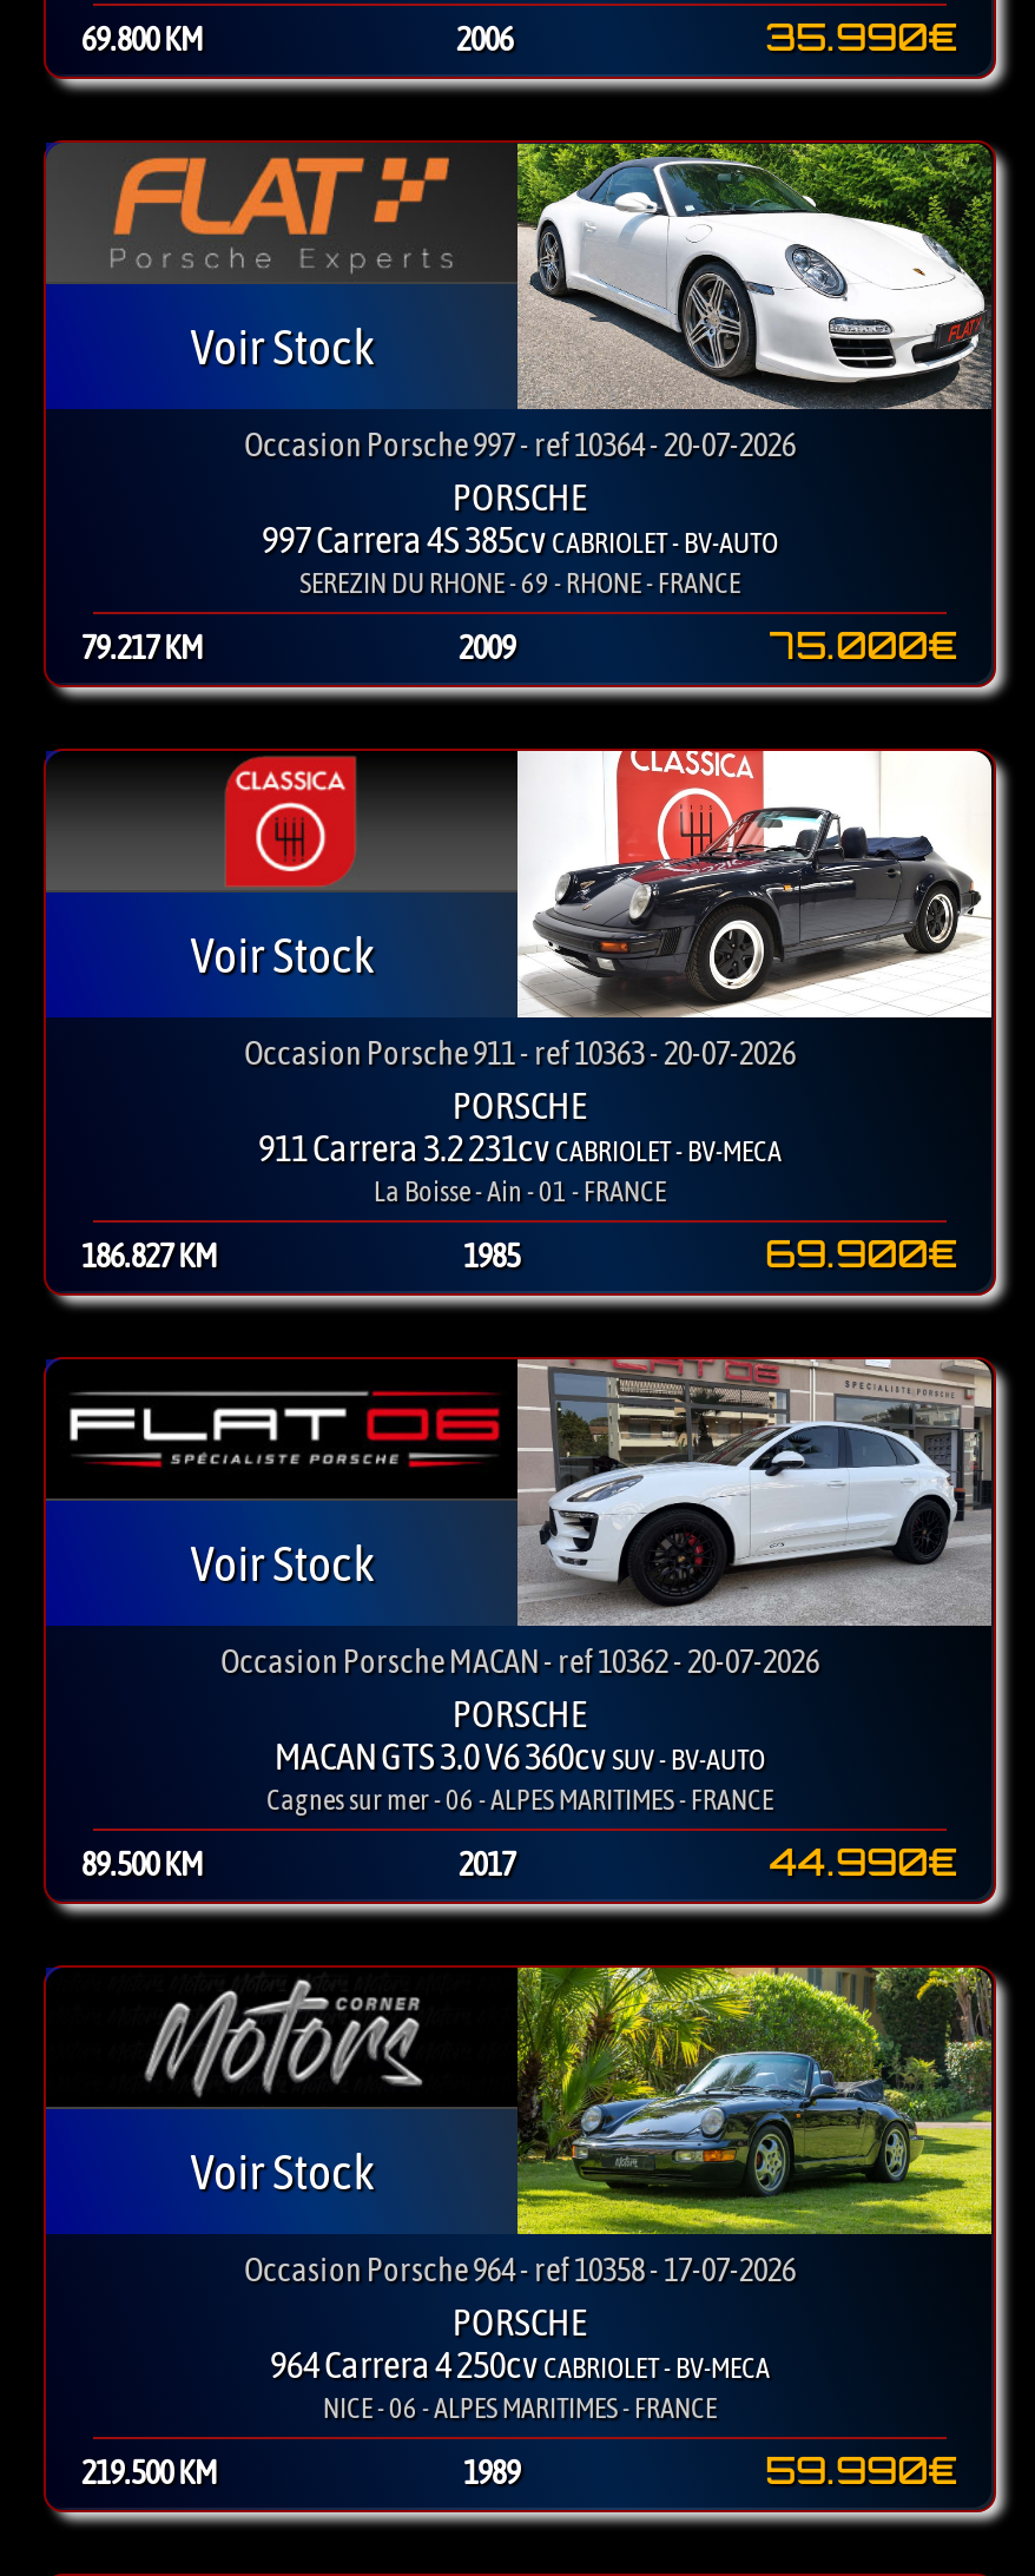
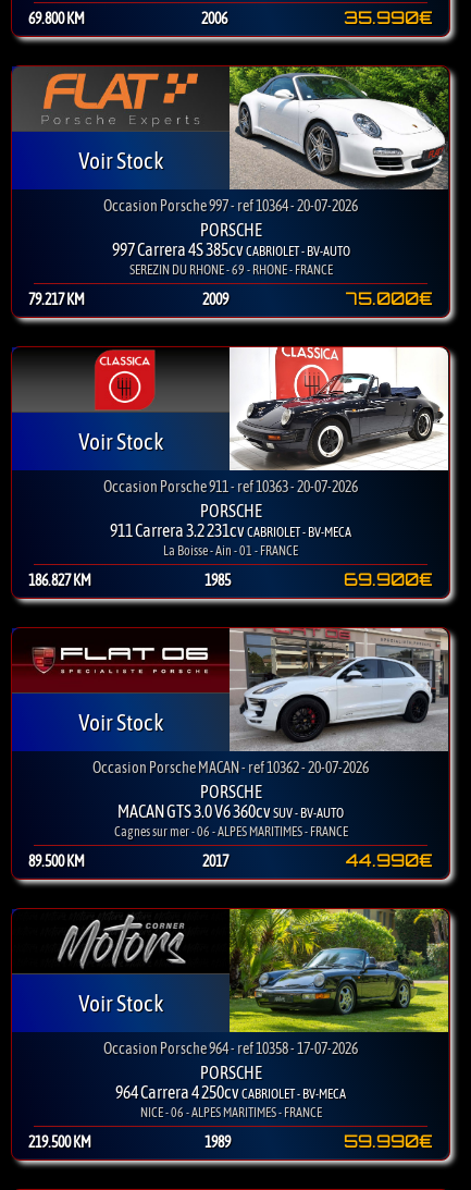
- [image]
+ [image]
